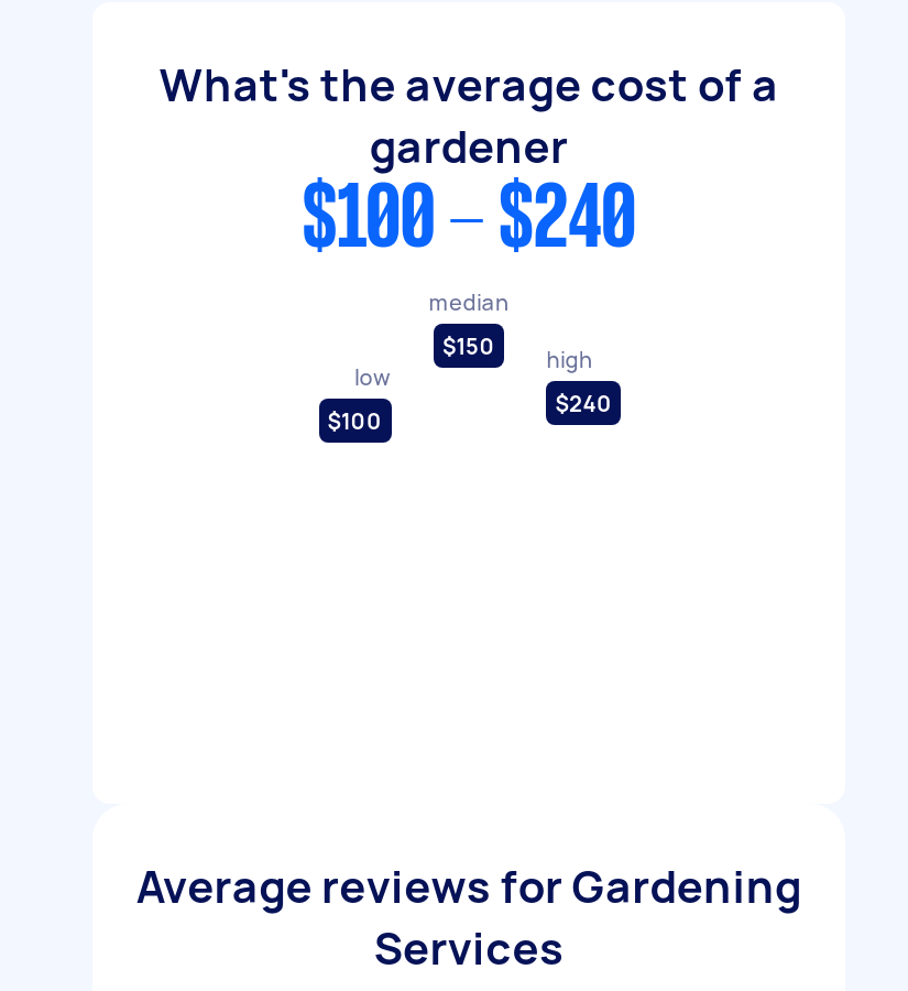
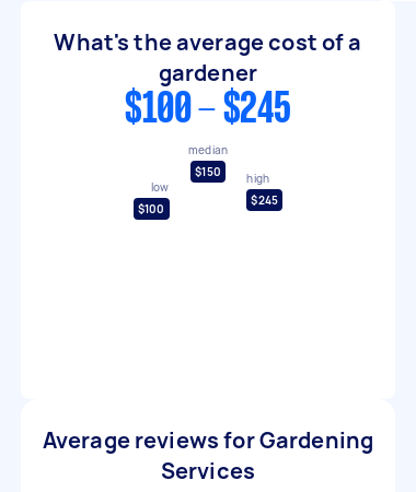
- $100 - $240
+ $100 - $245

- $240
+ $245
